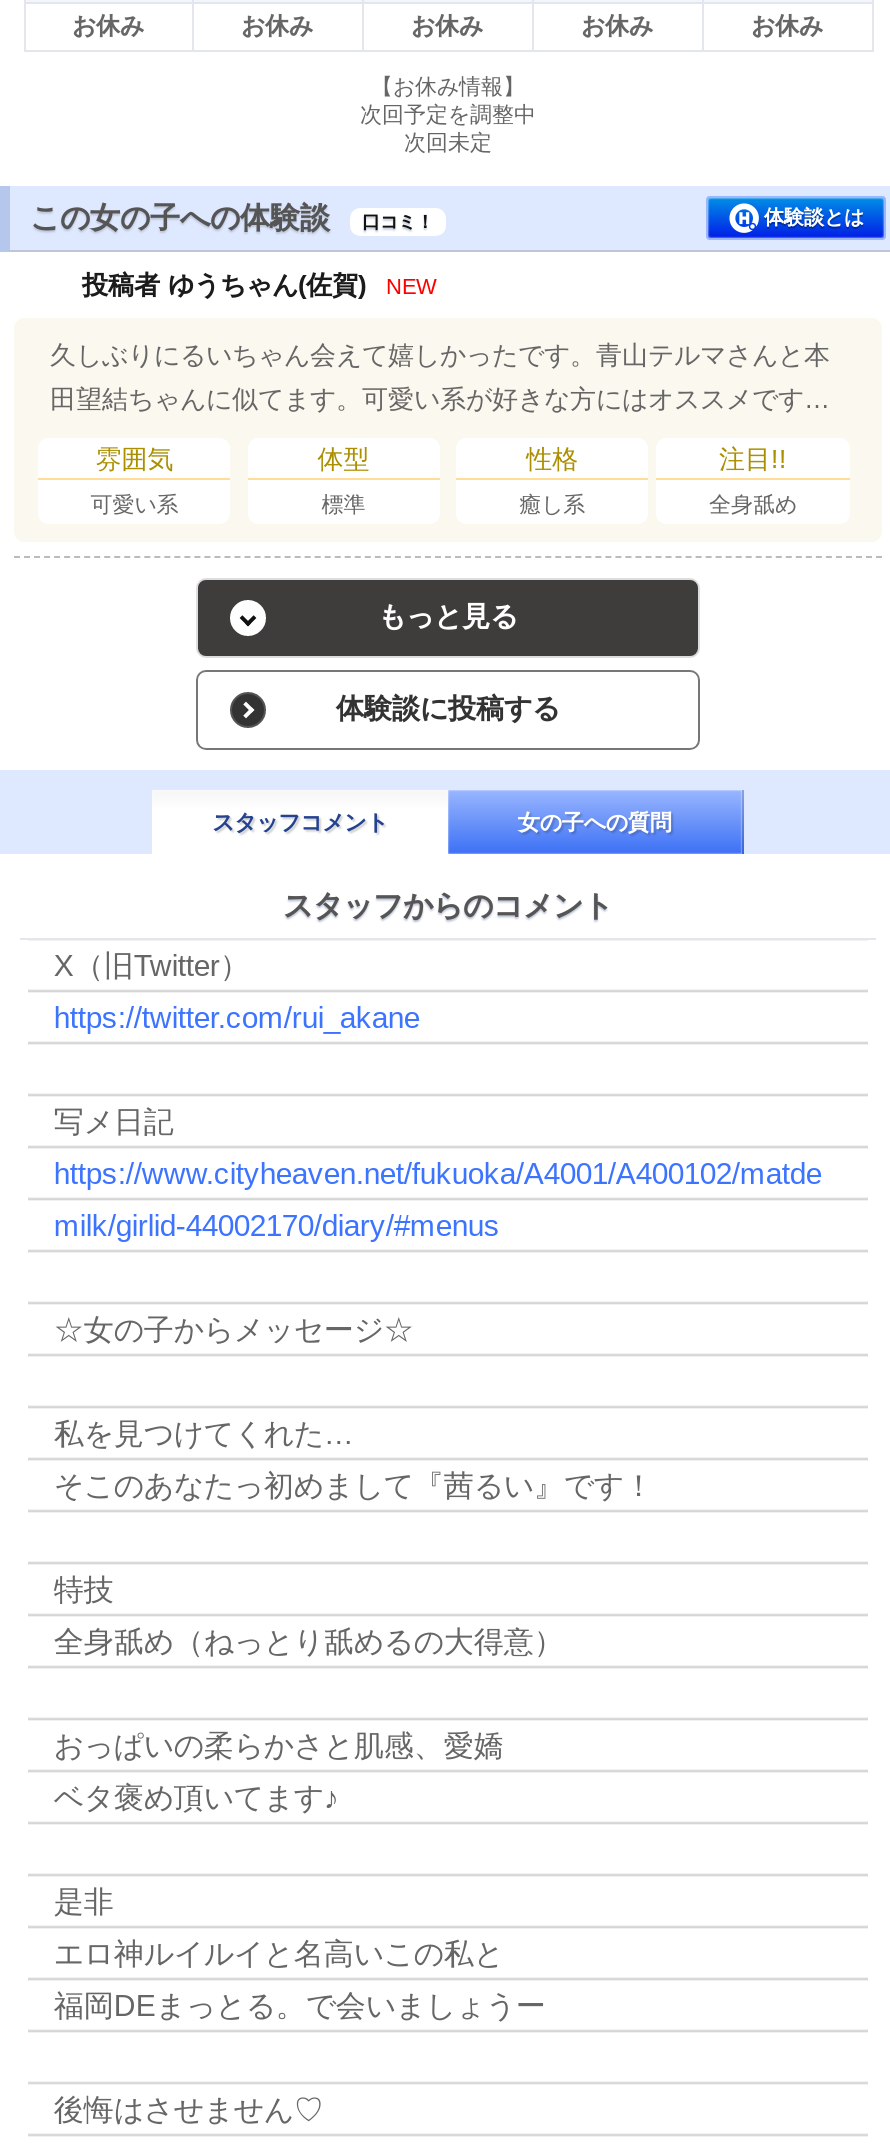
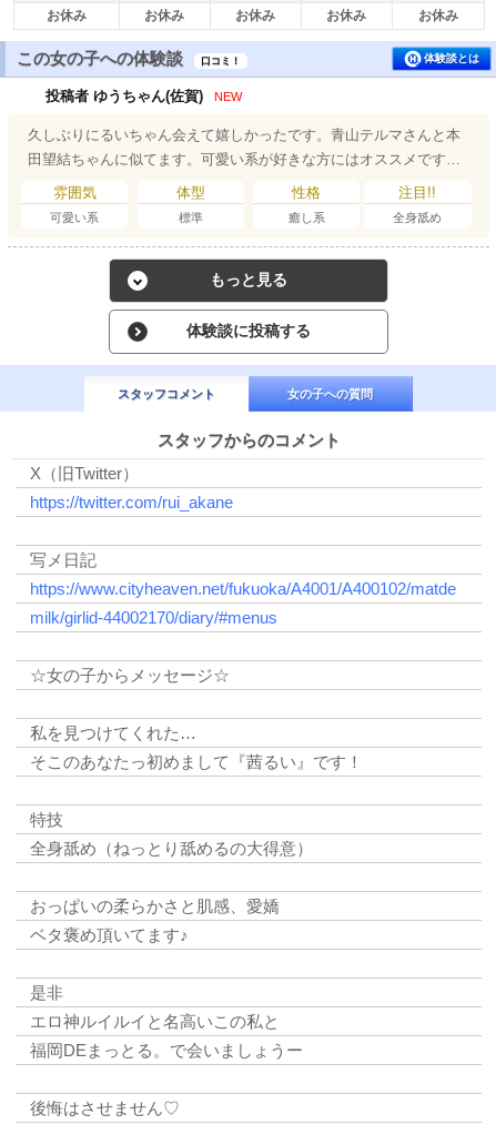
- 【お休み情報】
- 次回予定を調整中
- 次回未定
